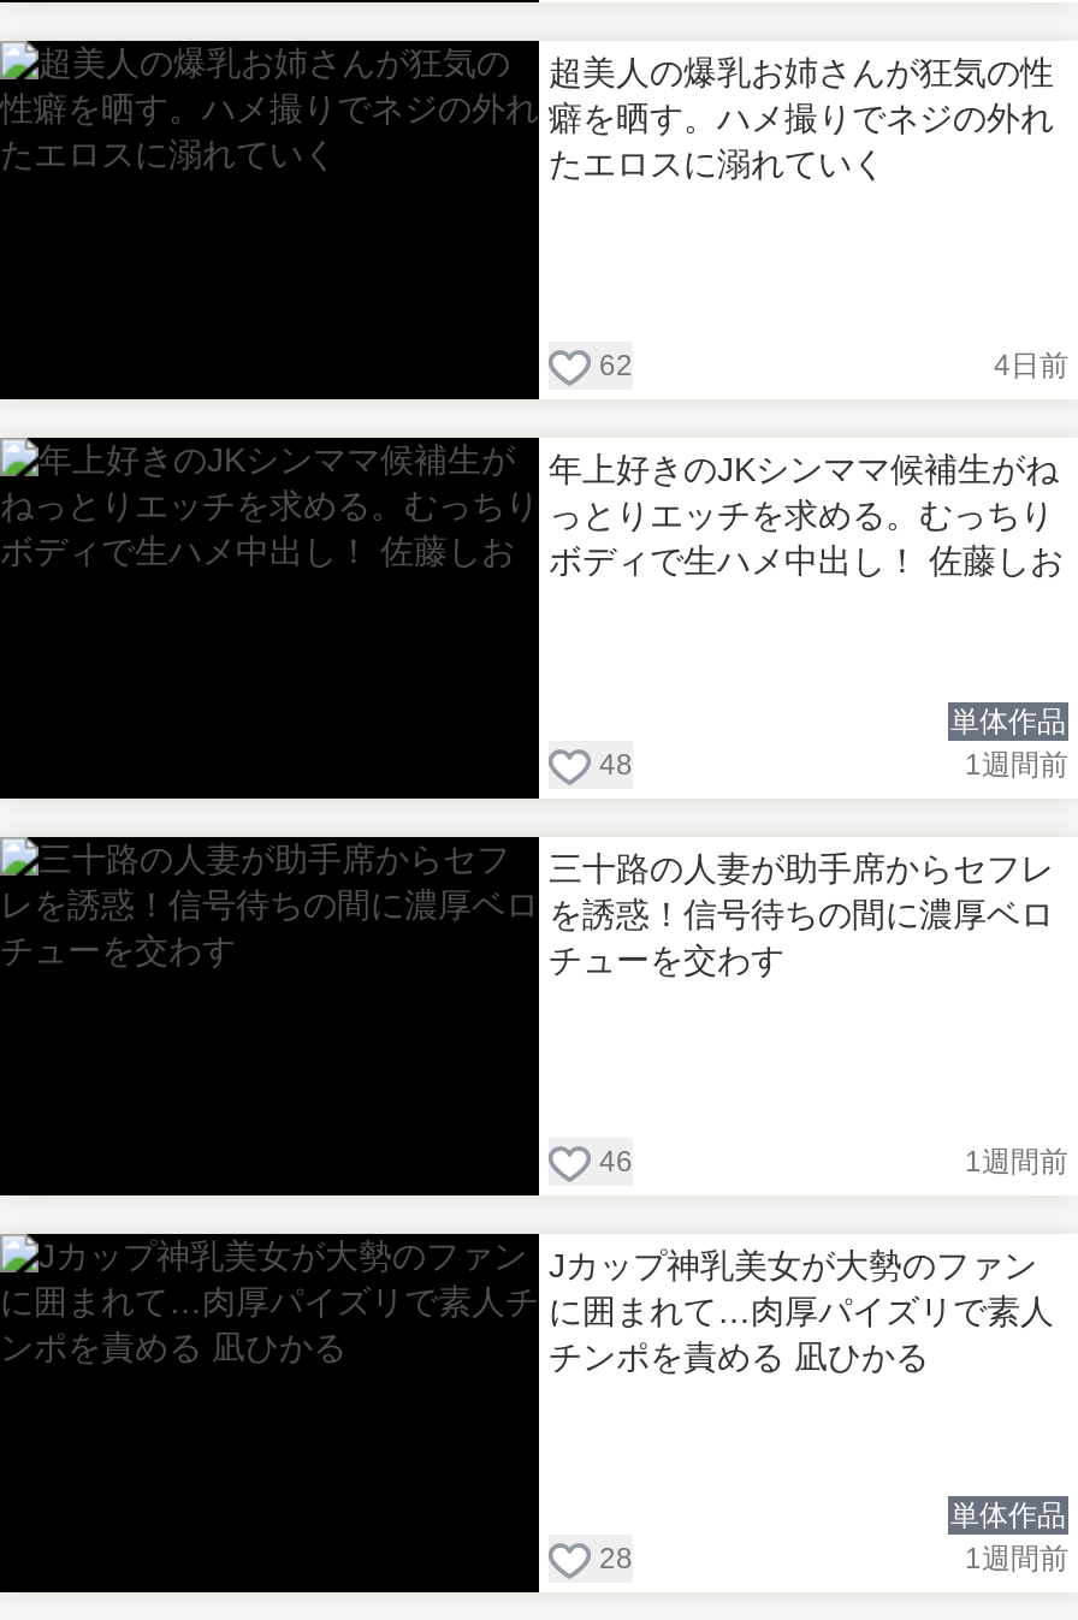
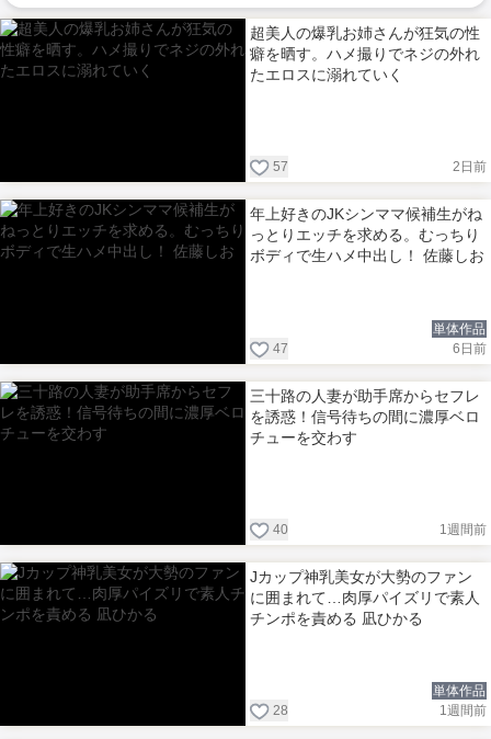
- 62
+ 57

- 4日前
+ 2日前

- 48
- 1週間前
+ 47
+ 6日前

- 46
+ 40
